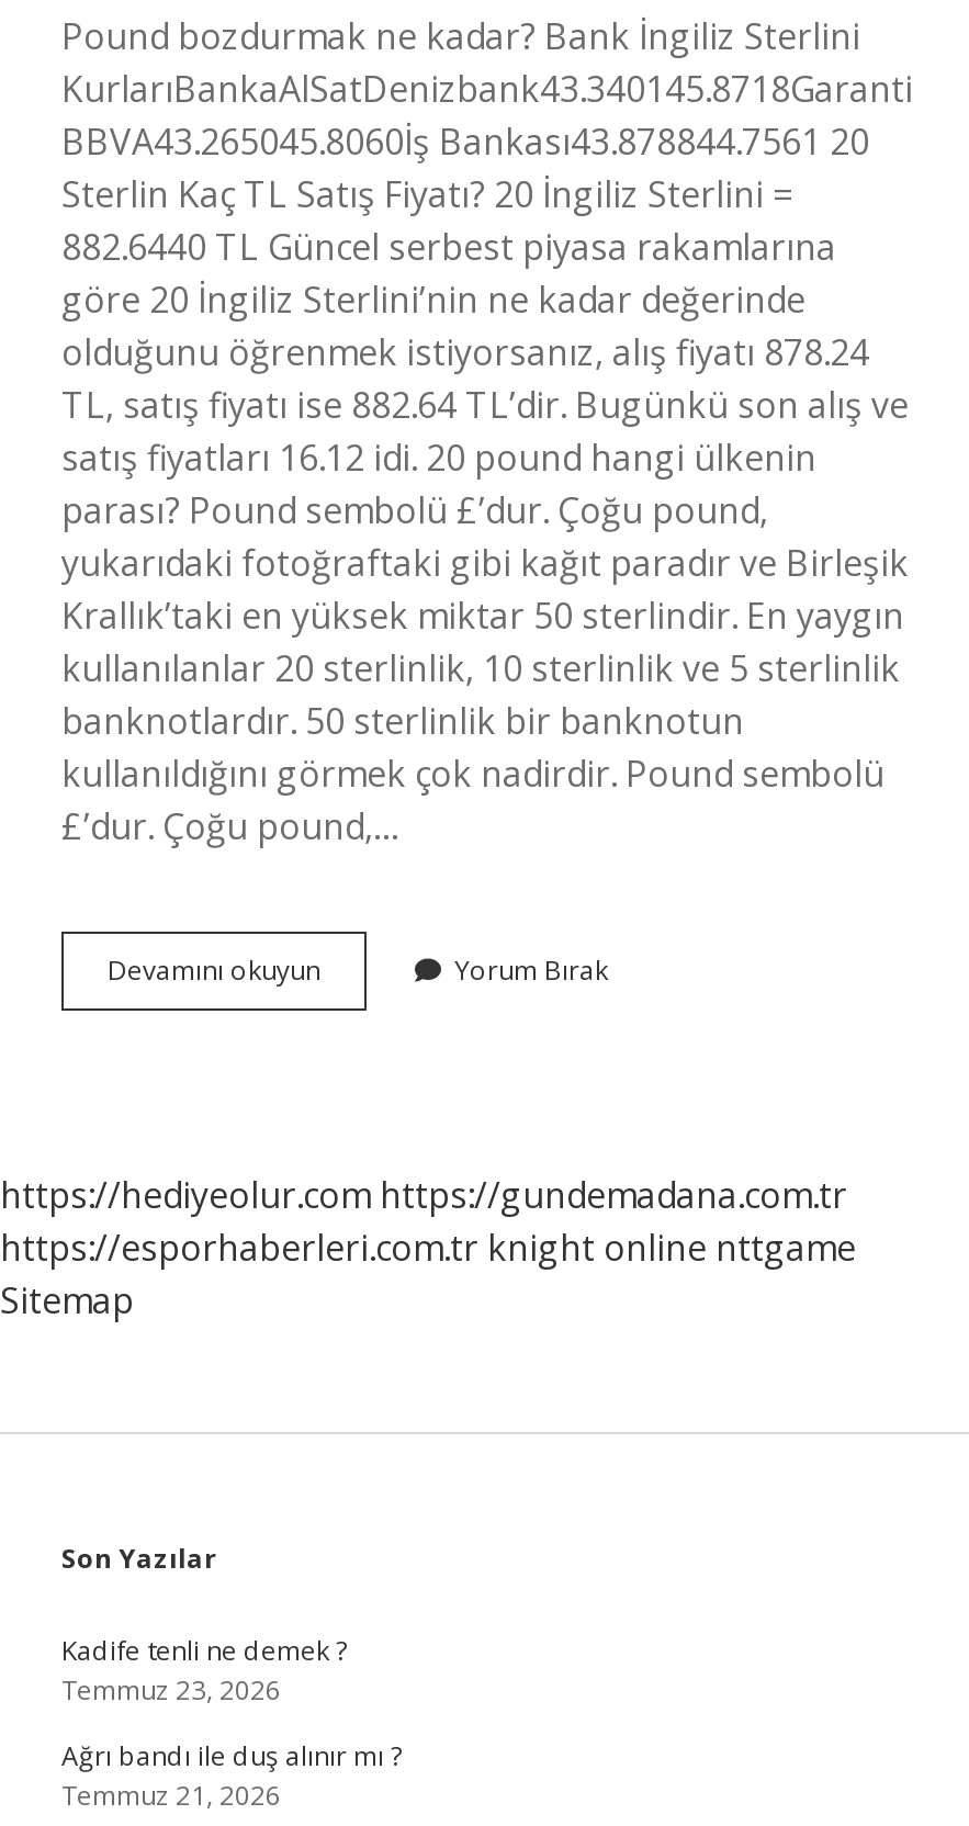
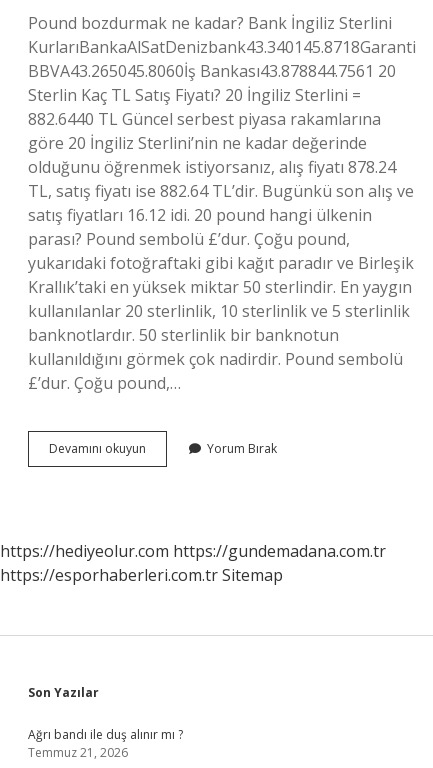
- https://esporhaberleri.com.tr knight online nttgame
- Sitemap
+ https://esporhaberleri.com.tr Sitemap

- Kadife tenli ne demek ?
- Temmuz 23, 2026
